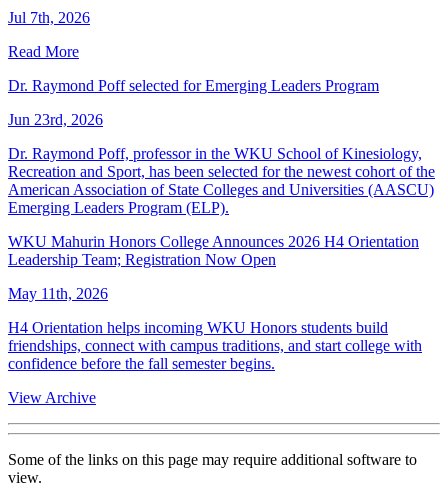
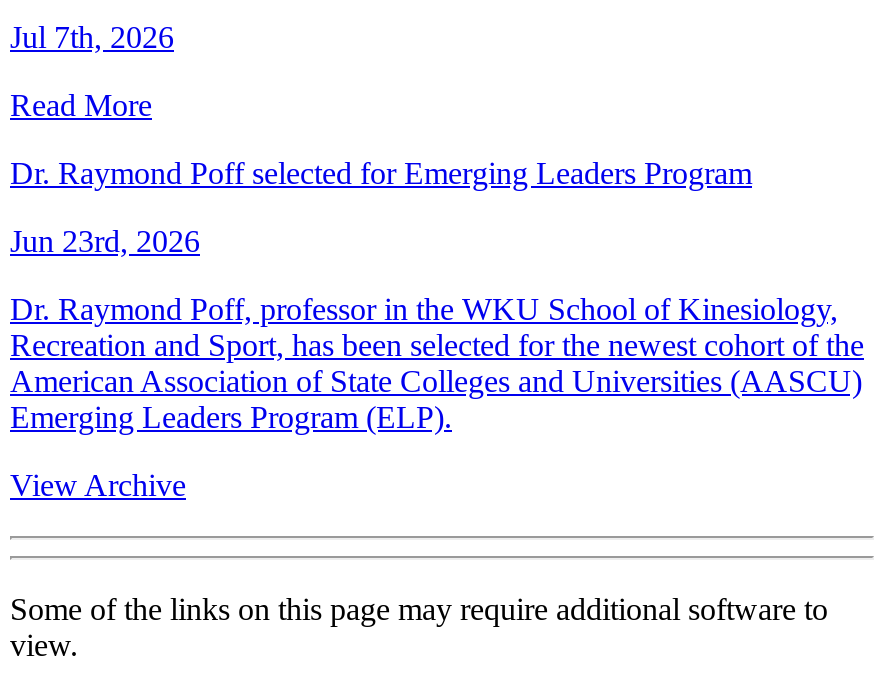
- WKU Mahurin Honors College Announces 2026 H4 Orientation
- Leadership Team; Registration Now Open
- May 11th, 2026
- H4 Orientation helps incoming WKU Honors students build
- friendships, connect with campus traditions, and start college with
- confidence before the fall semester begins.
